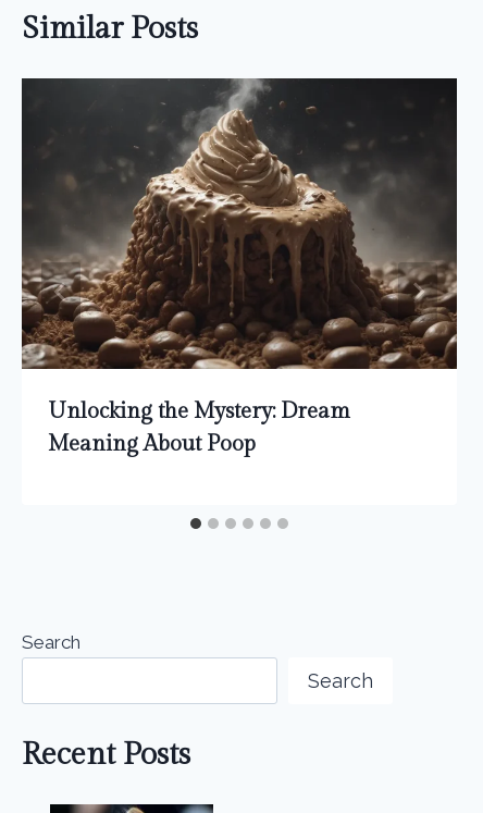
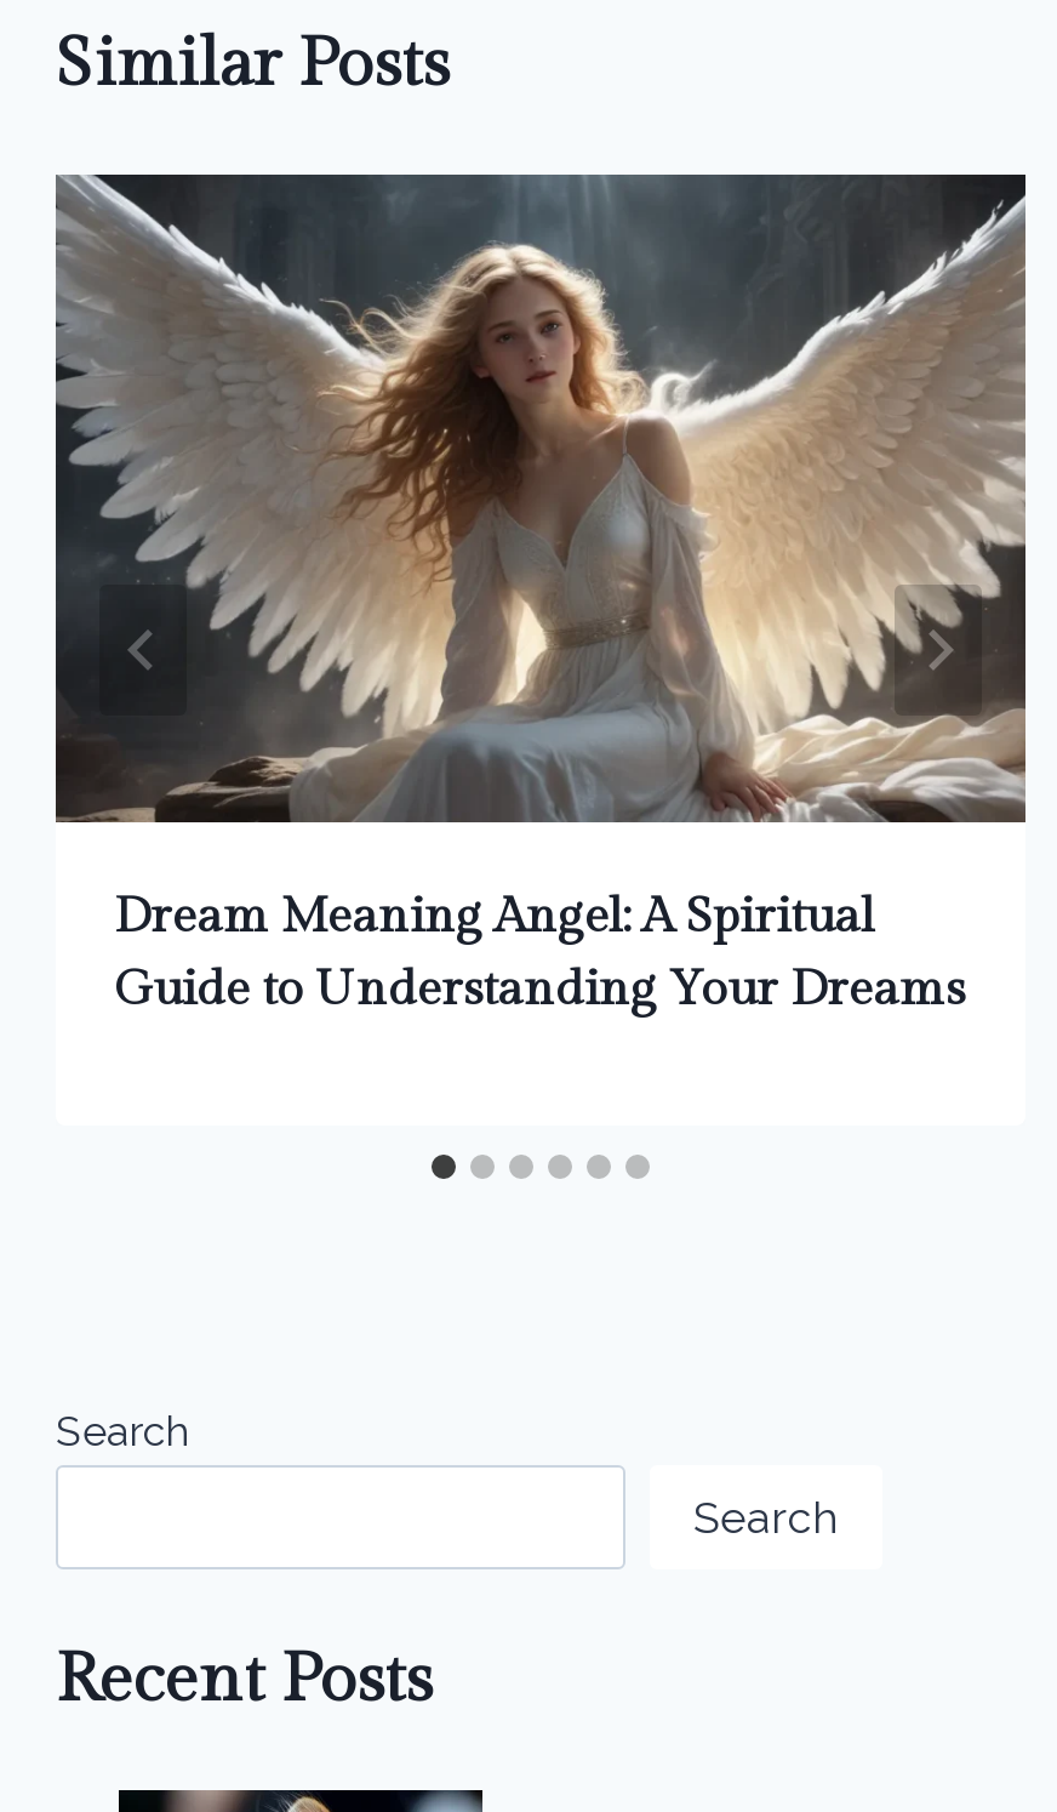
- [image]
- Unlocking the Mystery: Dream
- Meaning About Poop
+ [image]
+ Dream Meaning Angel: A Spiritual
+ Guide to Understanding Your Dreams
